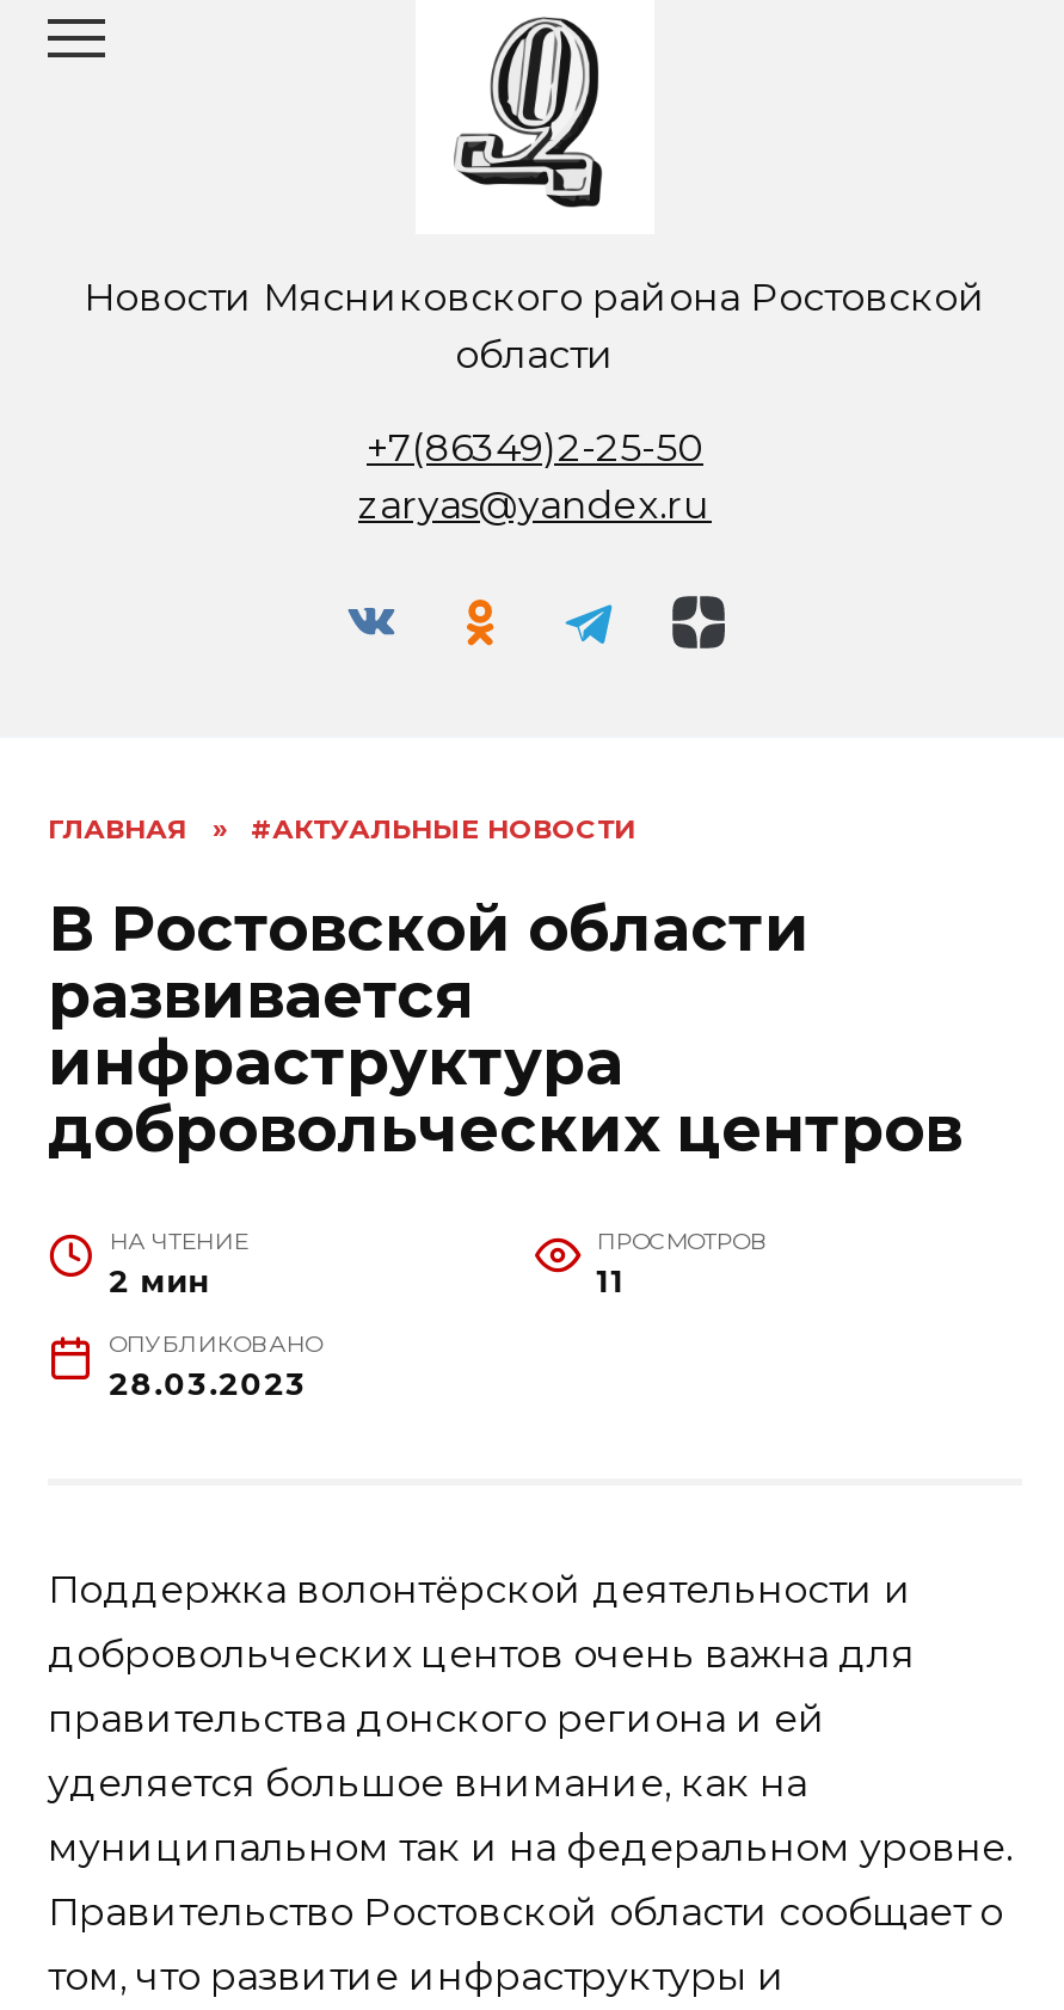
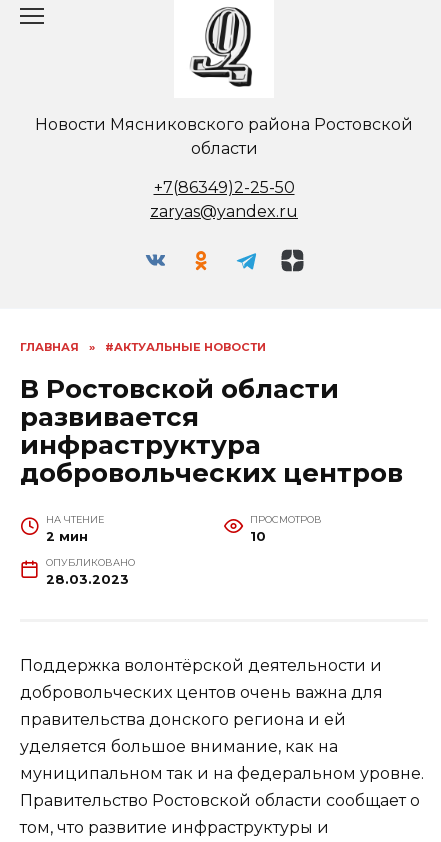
- 11
+ 10
